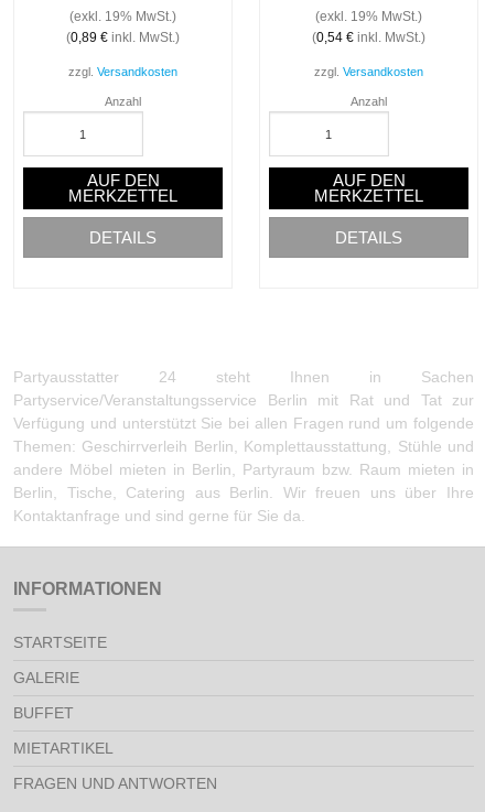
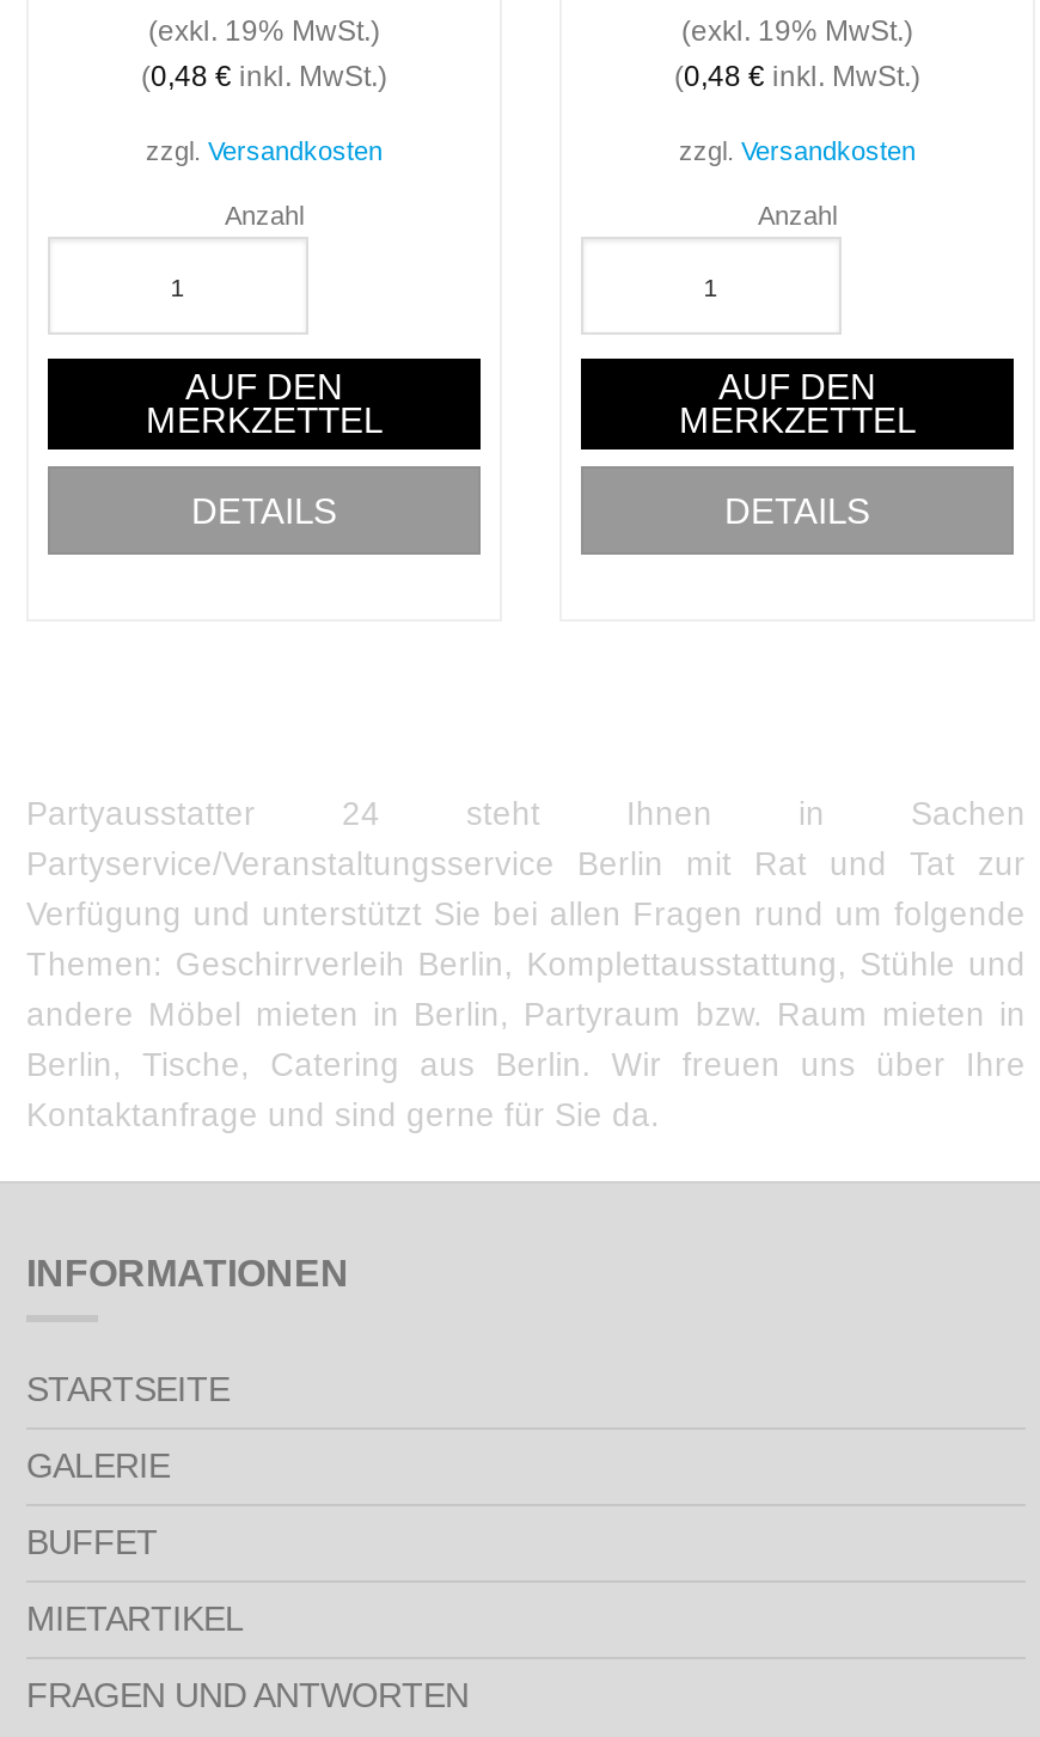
- (0,89 €inkl. MwSt.)
+ (0,48 €inkl. MwSt.)

- (0,54 €inkl. MwSt.)
+ (0,48 €inkl. MwSt.)
